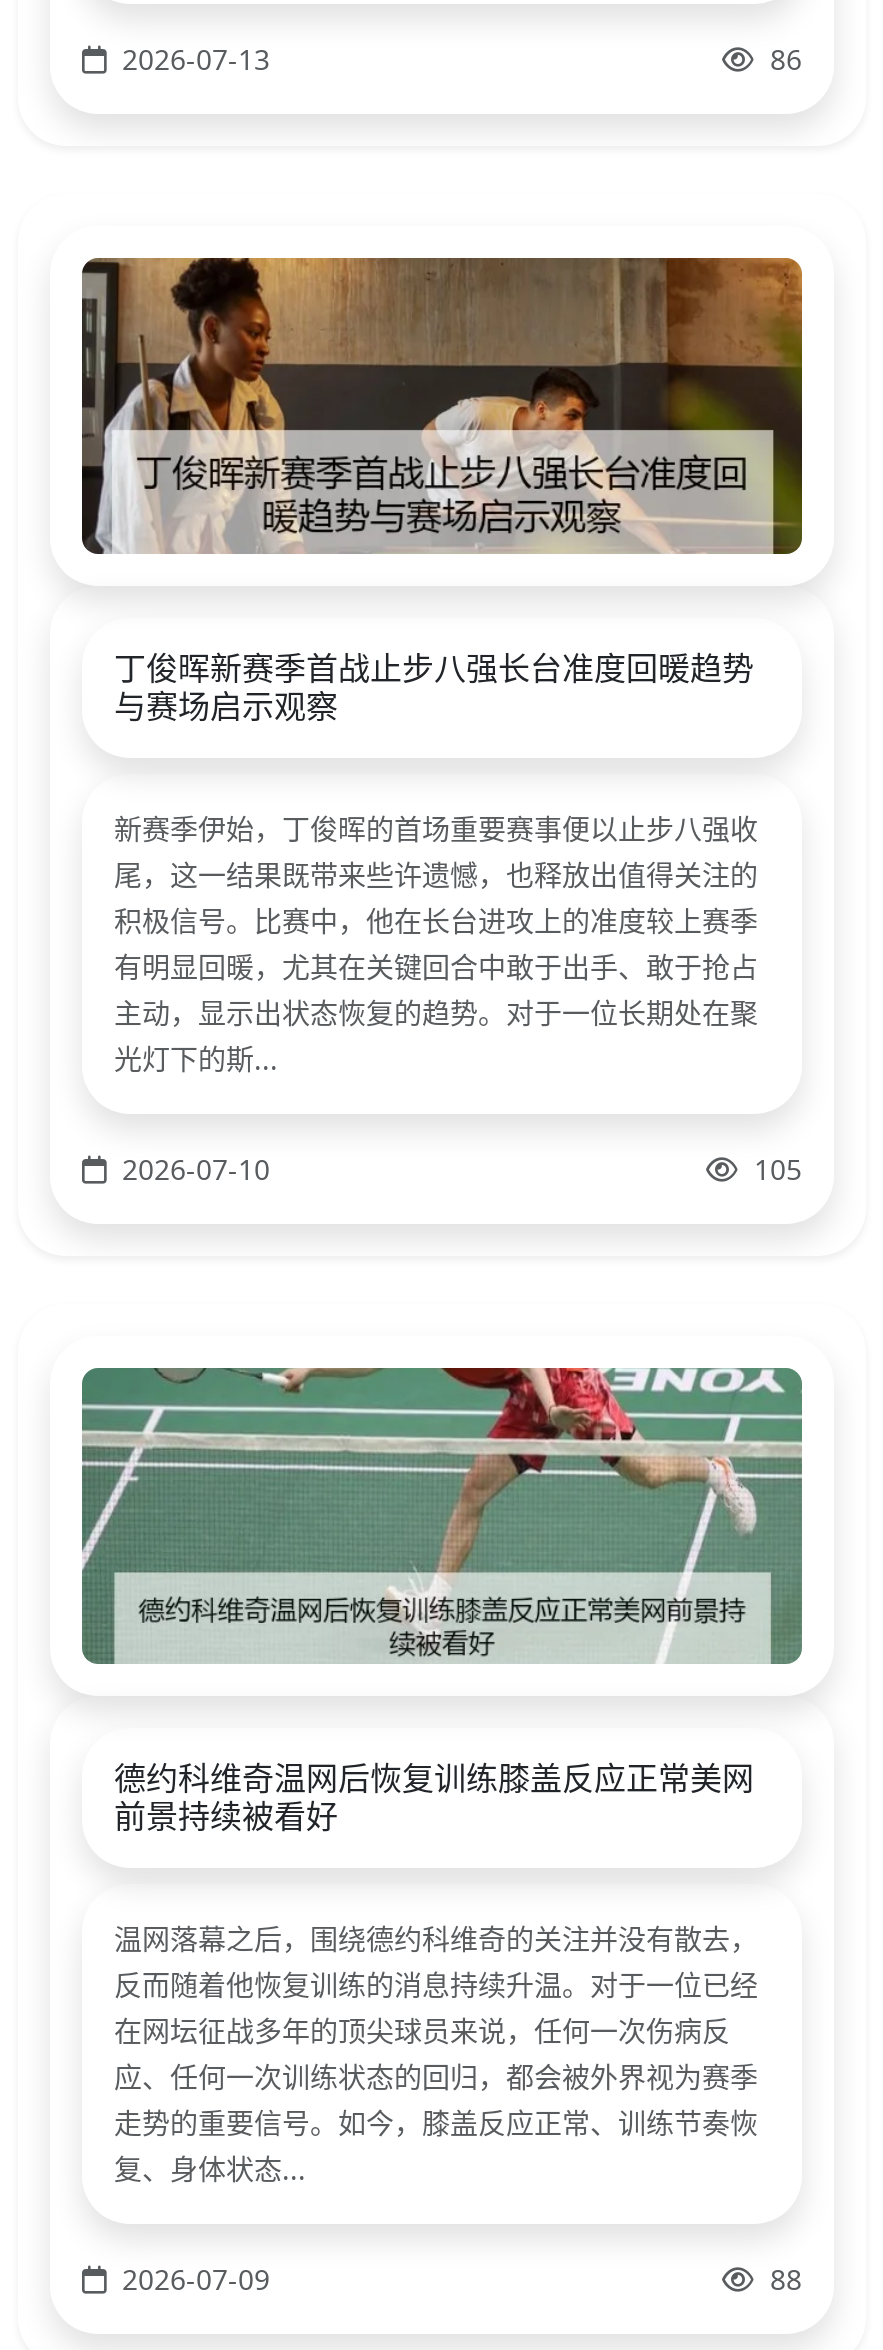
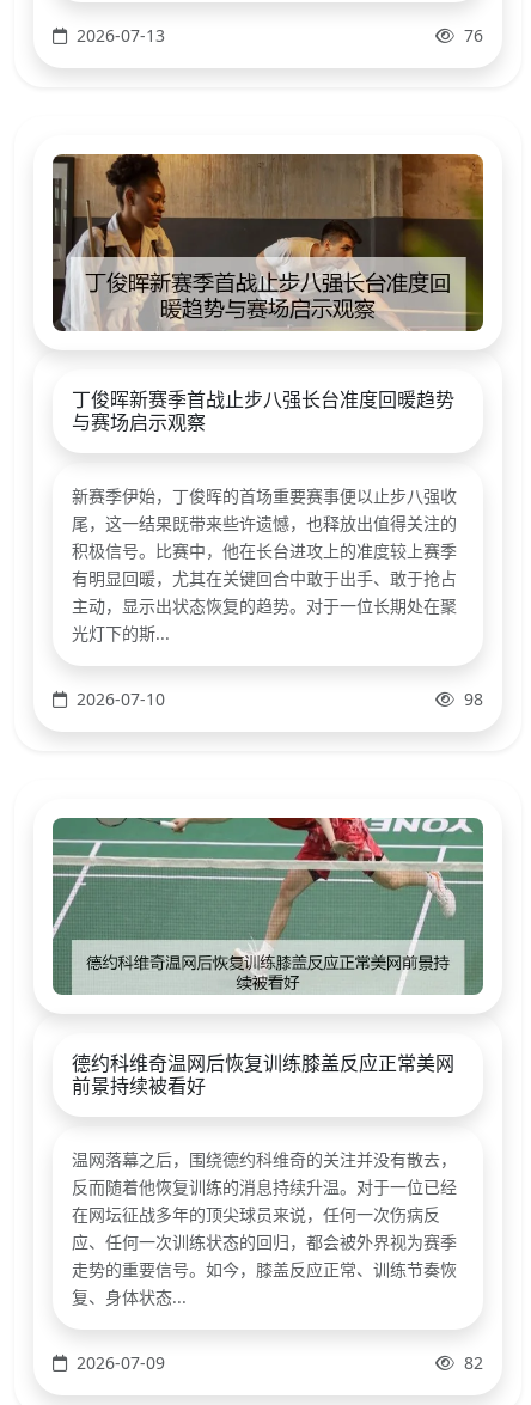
- 86
+ 76

- 105
+ 98

- 88
+ 82
